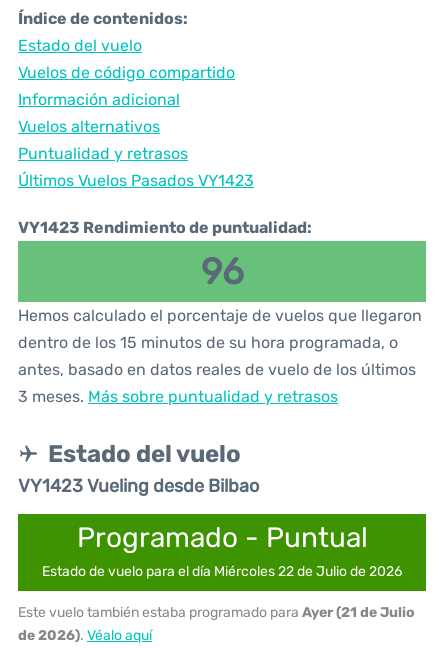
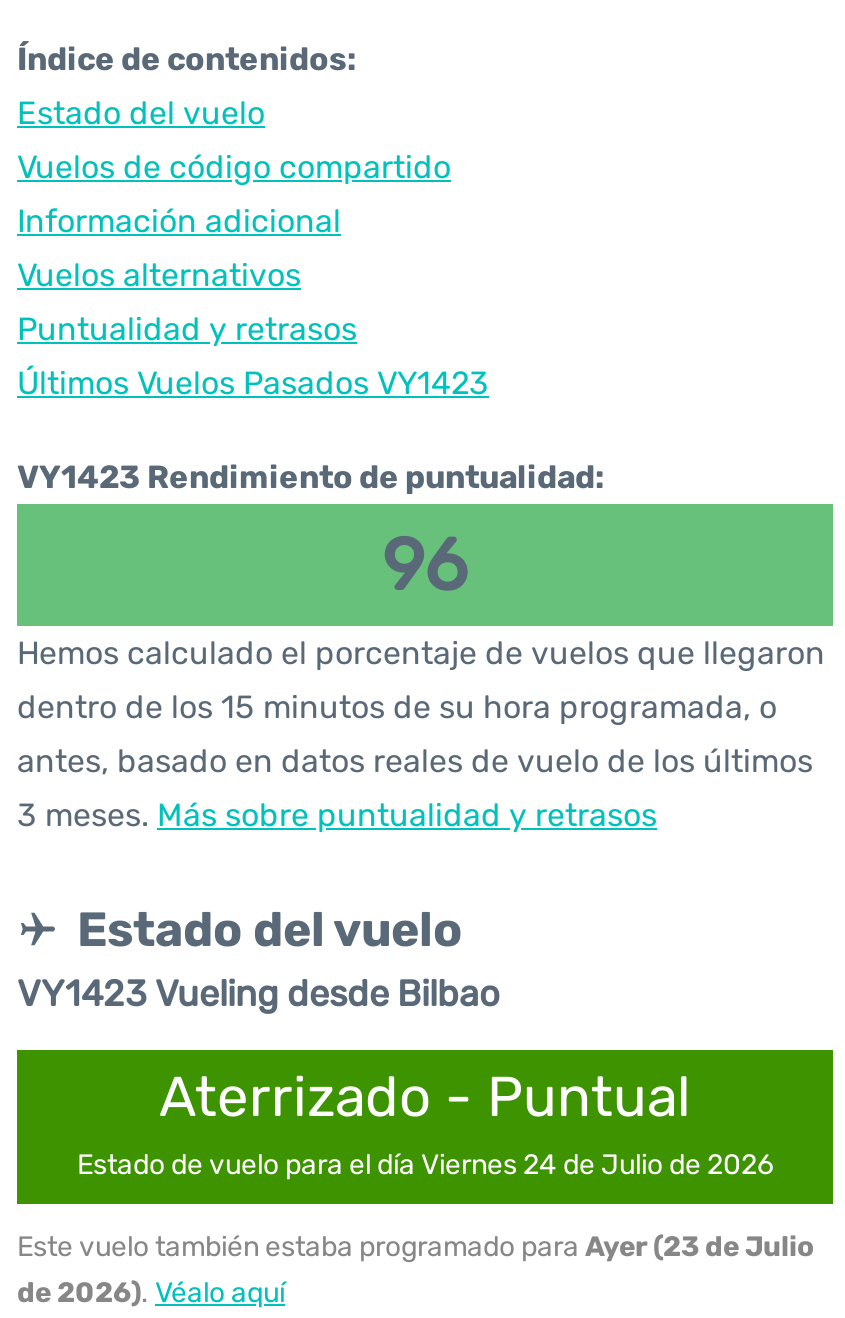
- Programado - Puntual
+ Aterrizado - Puntual

- Estado de vuelo para el día Miércoles 22 de Julio de 2026
+ Estado de vuelo para el día Viernes 24 de Julio de 2026

- Este vuelo también estaba programado para Ayer (21 de Julio
+ Este vuelo también estaba programado para Ayer (23 de Julio
